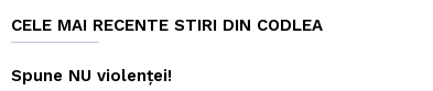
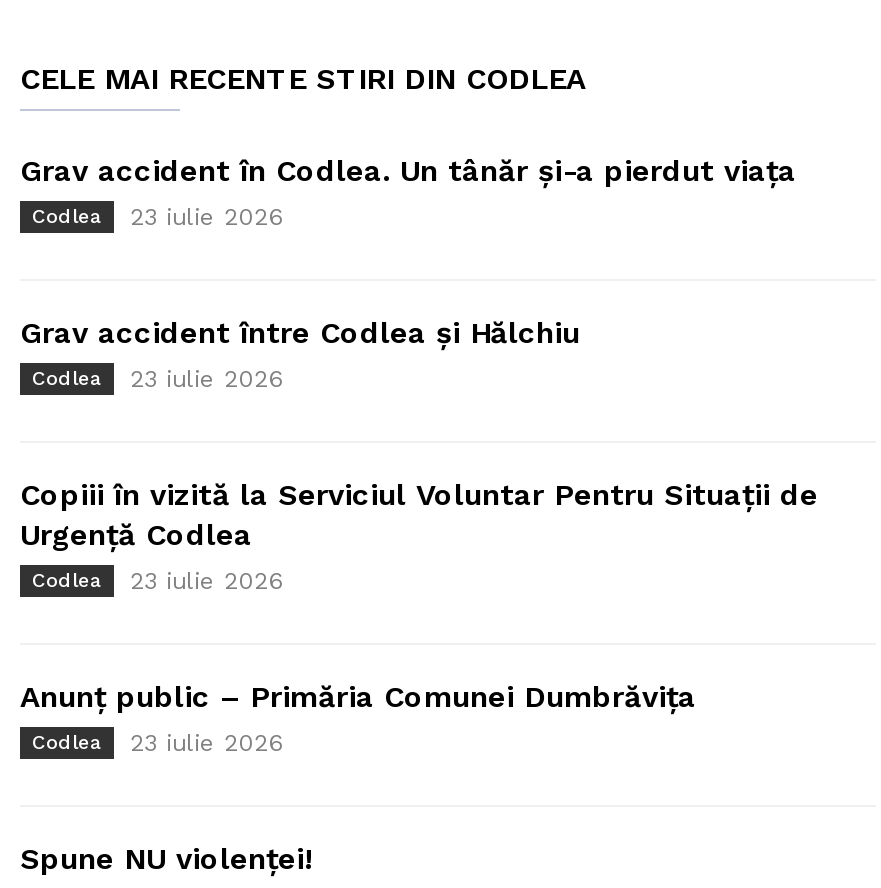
+ Grav accident în Codlea. Un tânăr și-a pierdut viața
+ Codlea
+ 23 iulie 2026
+ Grav accident între Codlea și Hălchiu
+ Codlea
+ 23 iulie 2026
+ Copiii în vizită la Serviciul Voluntar Pentru Situații de
+ Urgență Codlea
+ Codlea
+ 23 iulie 2026
+ Anunț public – Primăria Comunei Dumbrăvița
+ Codlea
+ 23 iulie 2026
